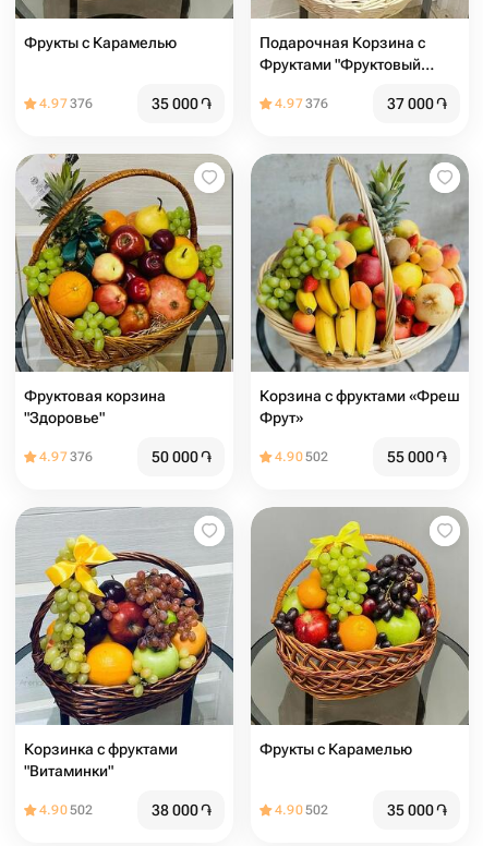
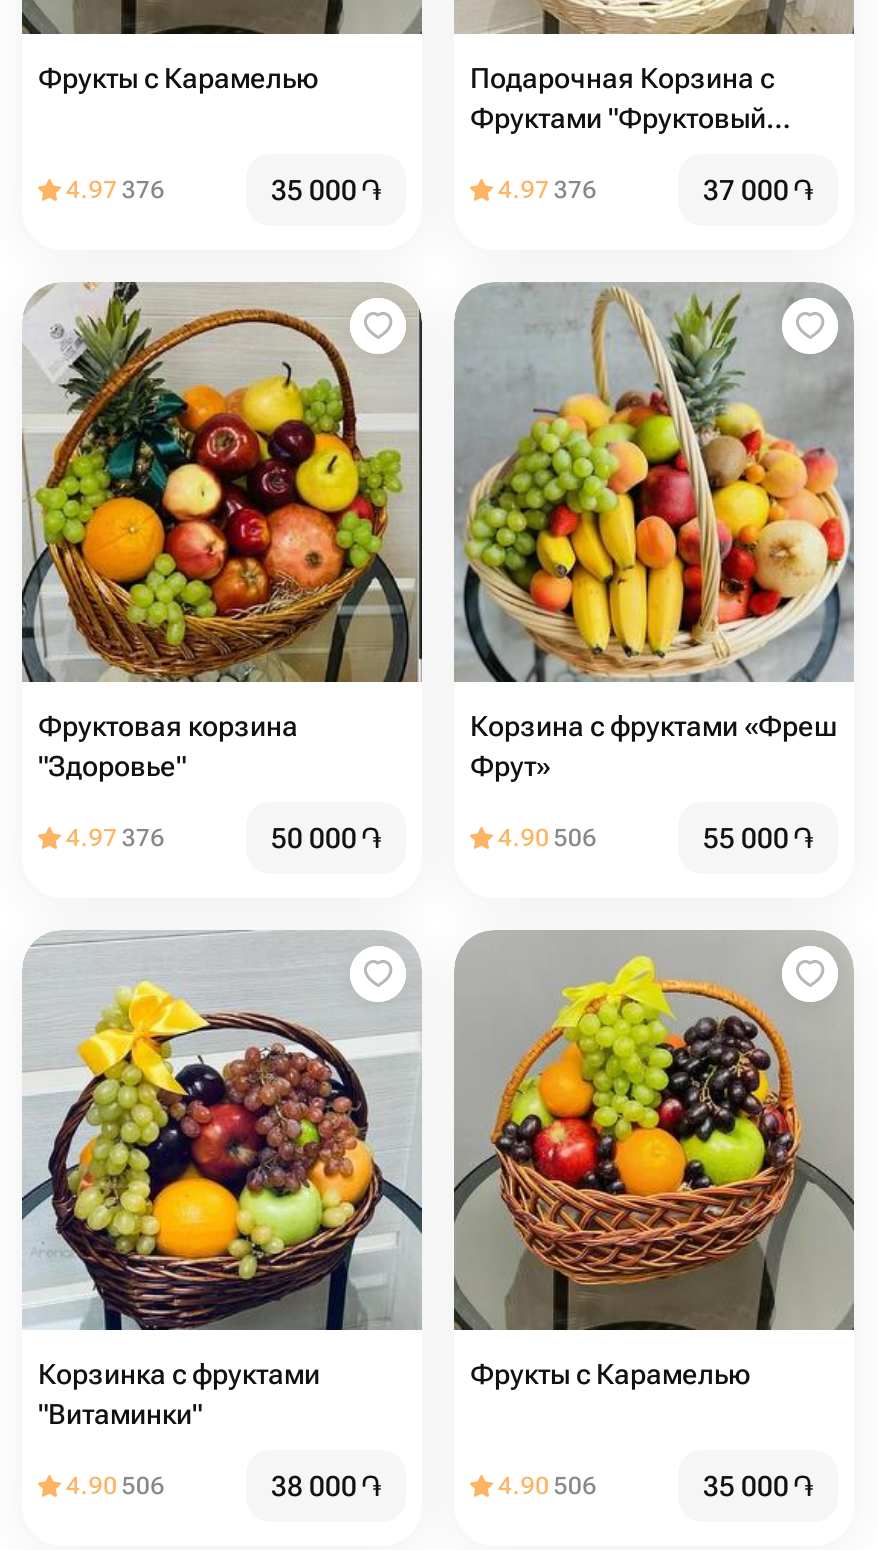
- 4.90 502
+ 4.90 506

- 4.90 502
+ 4.90 506

- 4.90 502
+ 4.90 506
